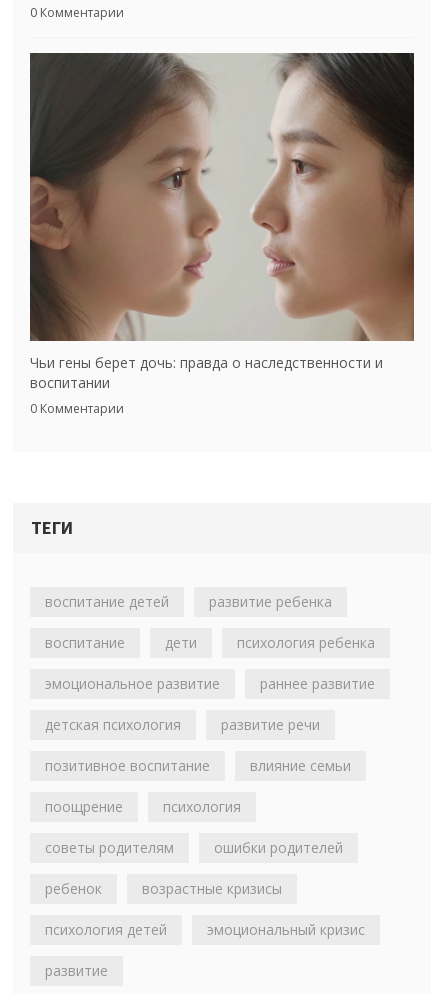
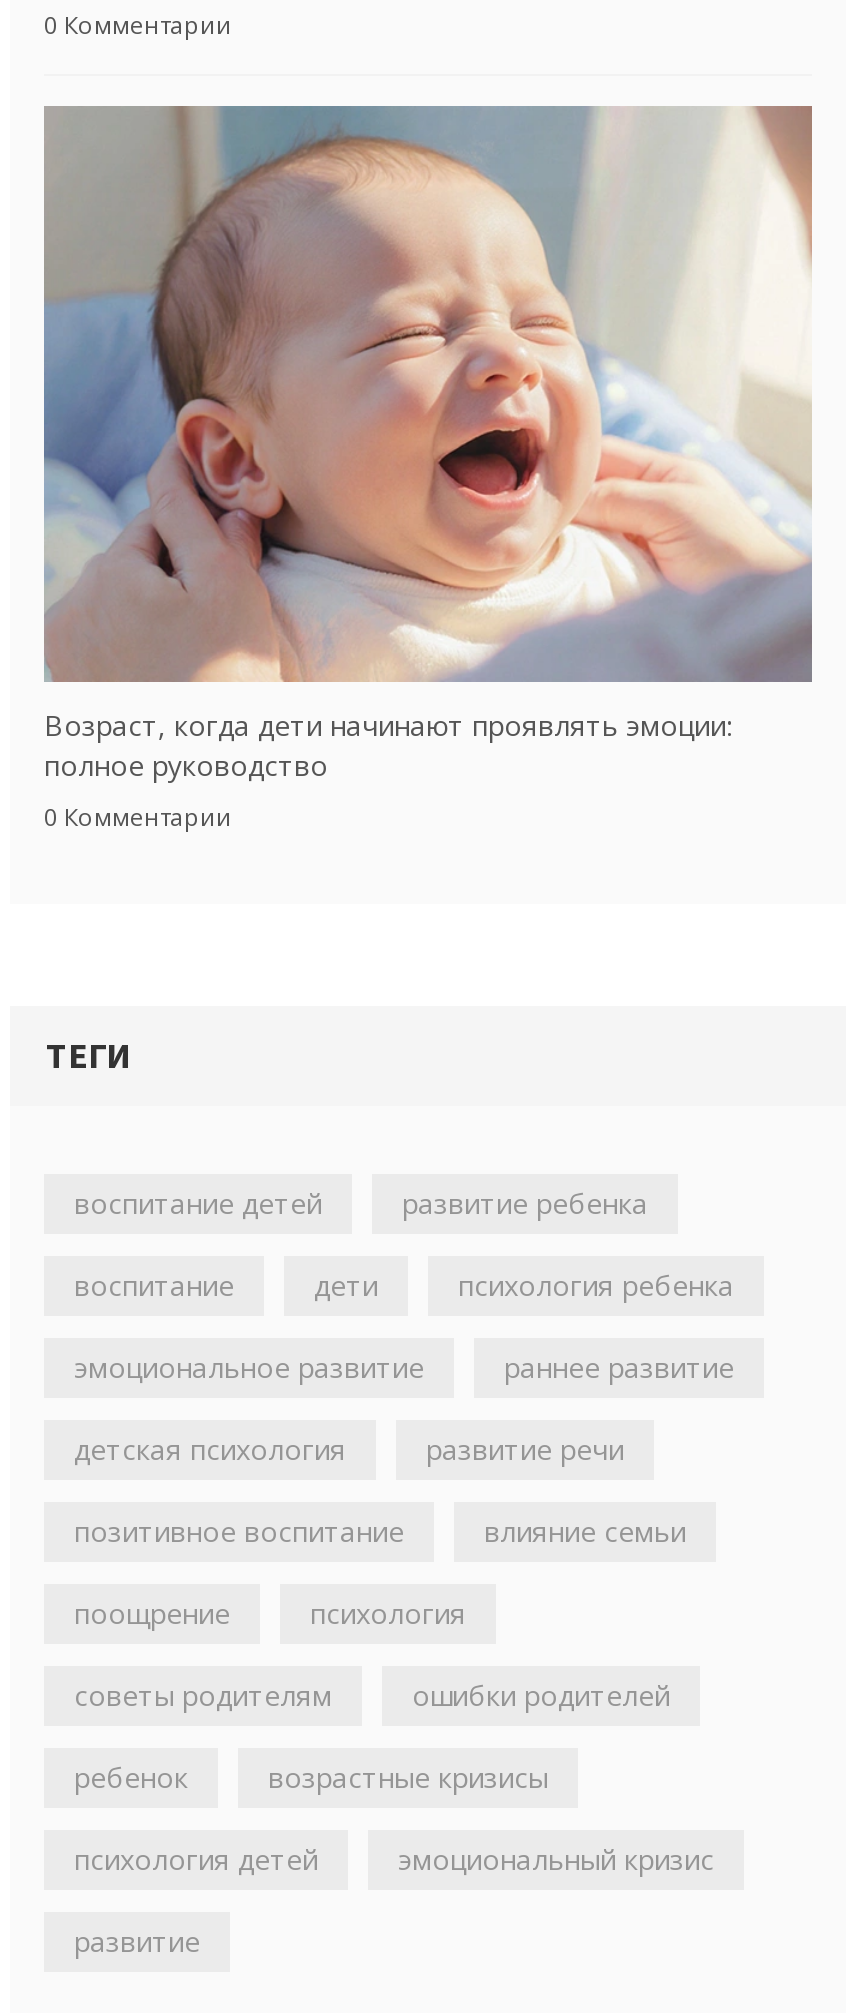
- [image]
- Чьи гены берет дочь: правда о наследственности и
- воспитании
+ [image]
+ Возраст, когда дети начинают проявлять эмоции:
+ полное руководство
